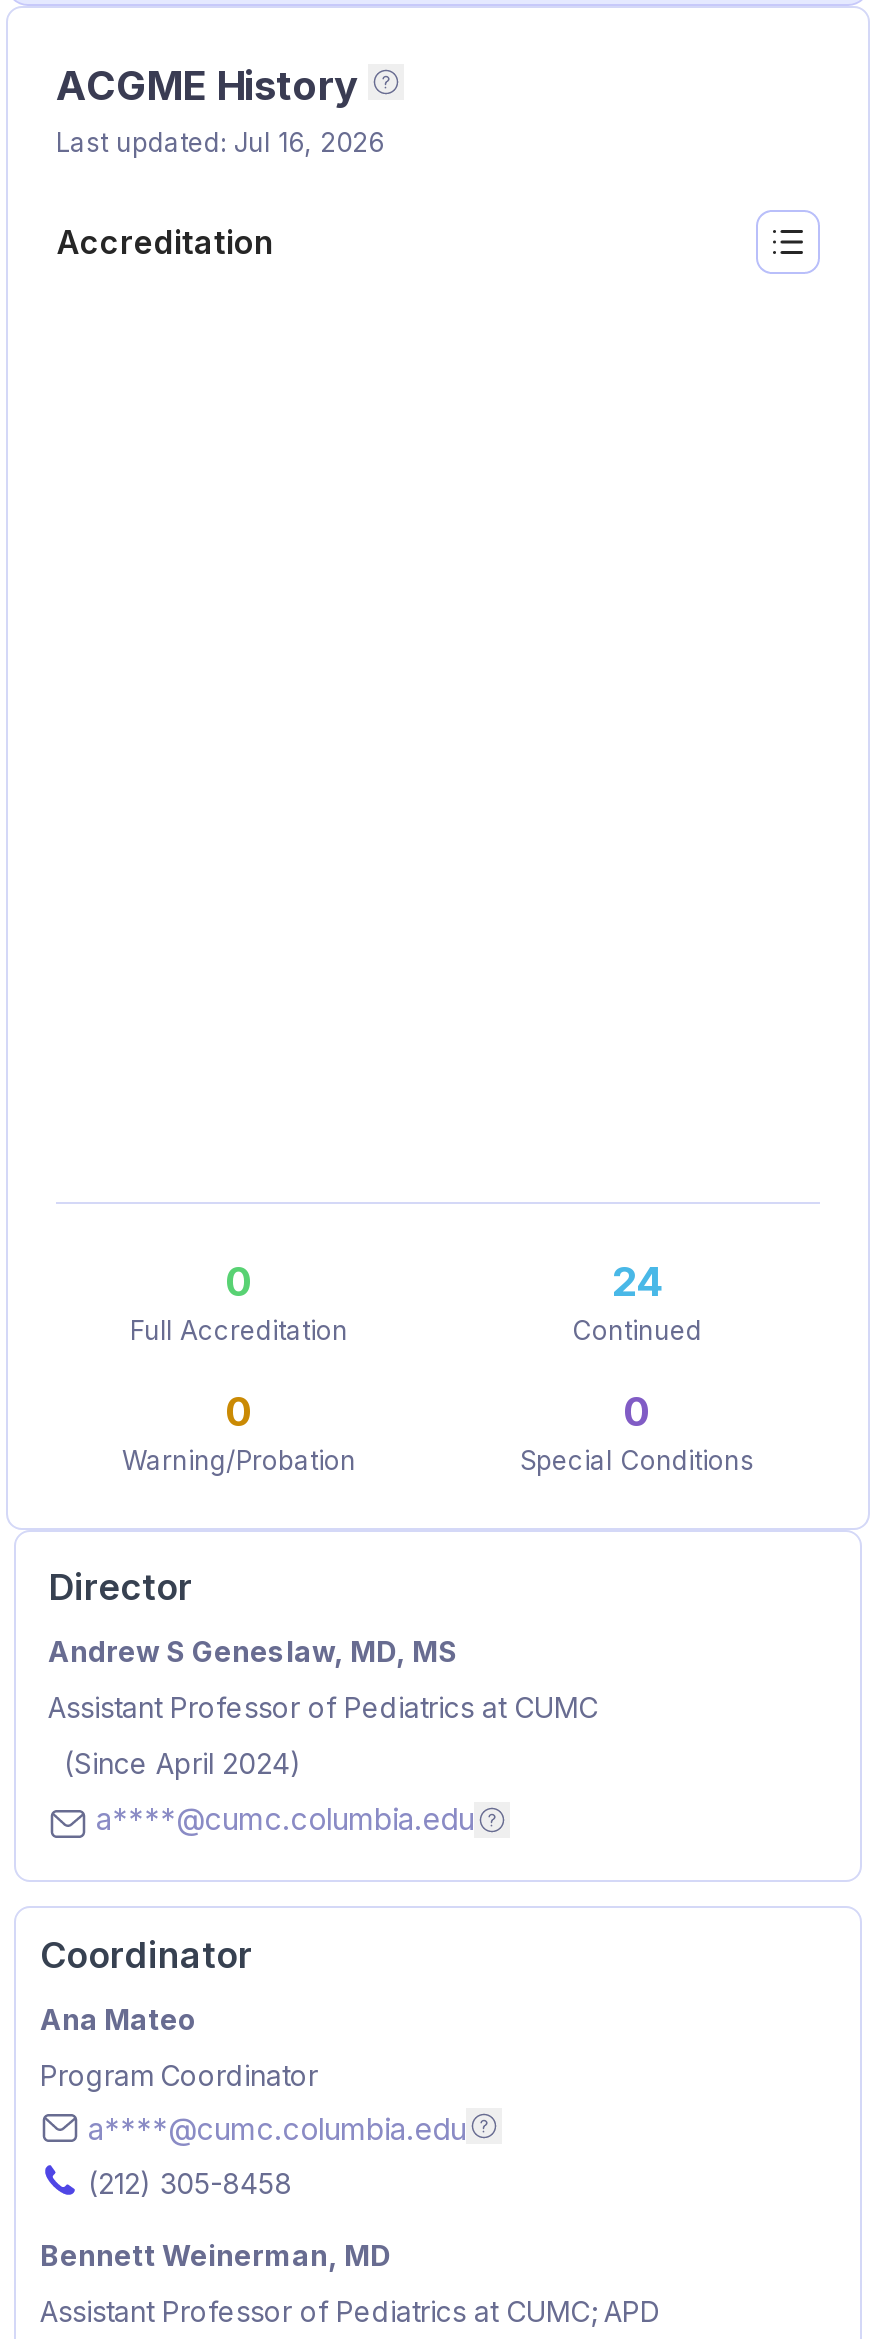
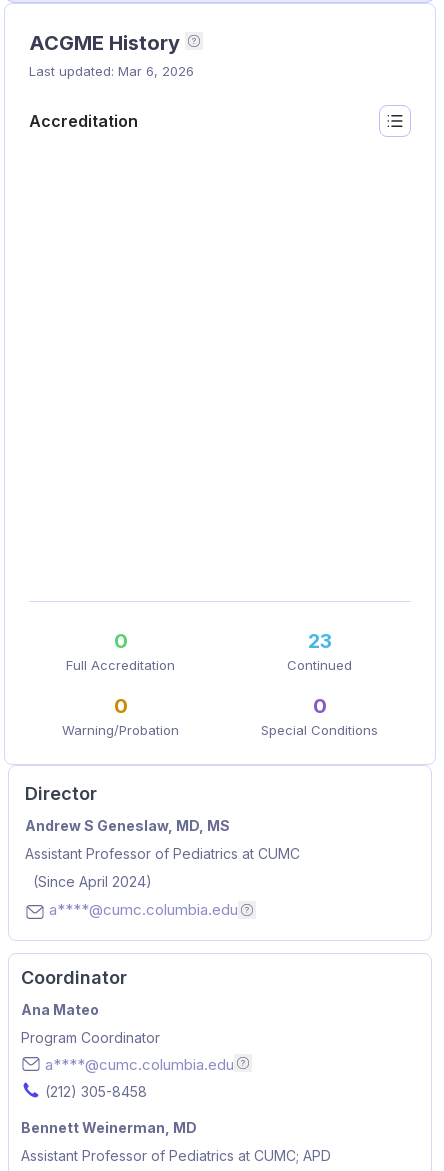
- Last updated: Jul 16, 2026
+ Last updated: Mar 6, 2026

- 24
+ 23
